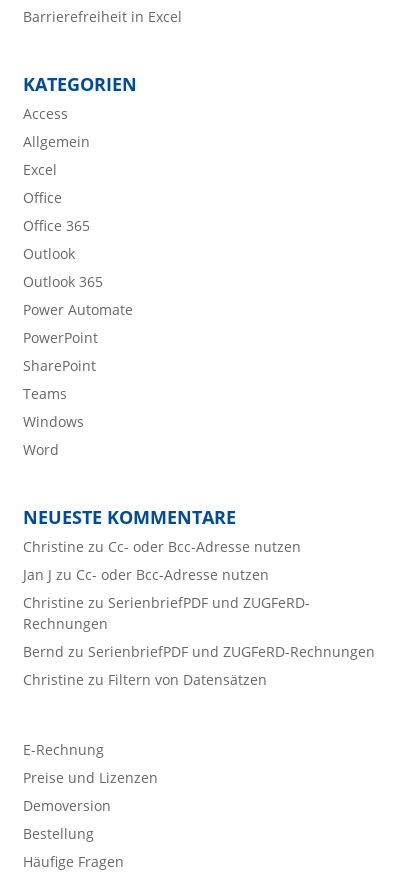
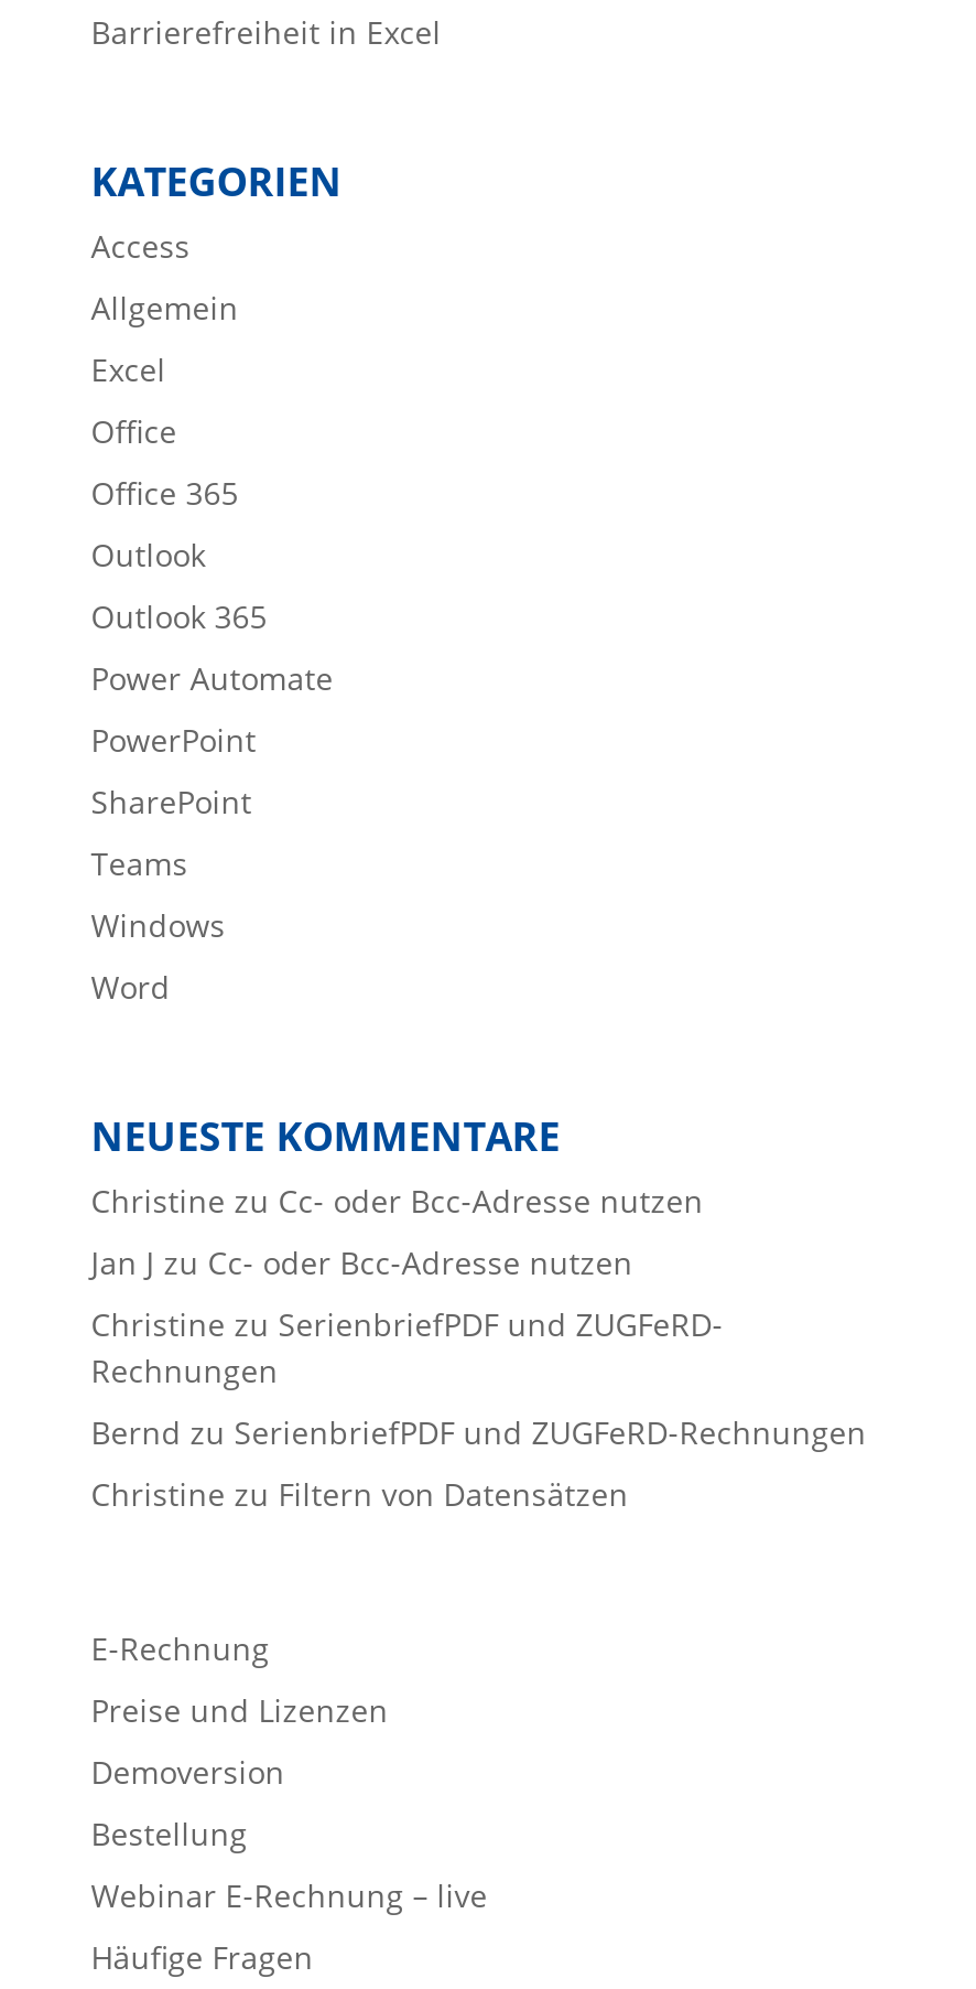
+ Webinar E-Rechnung – live
